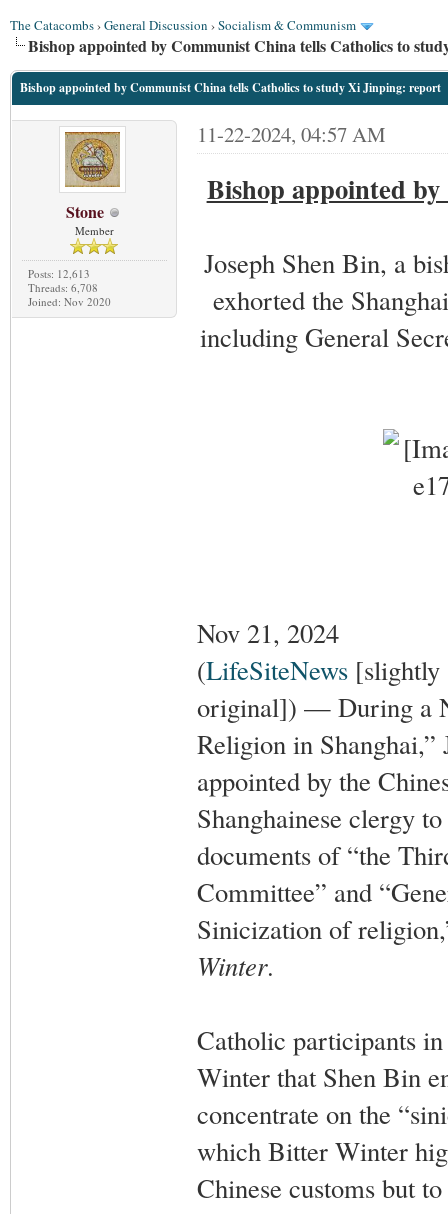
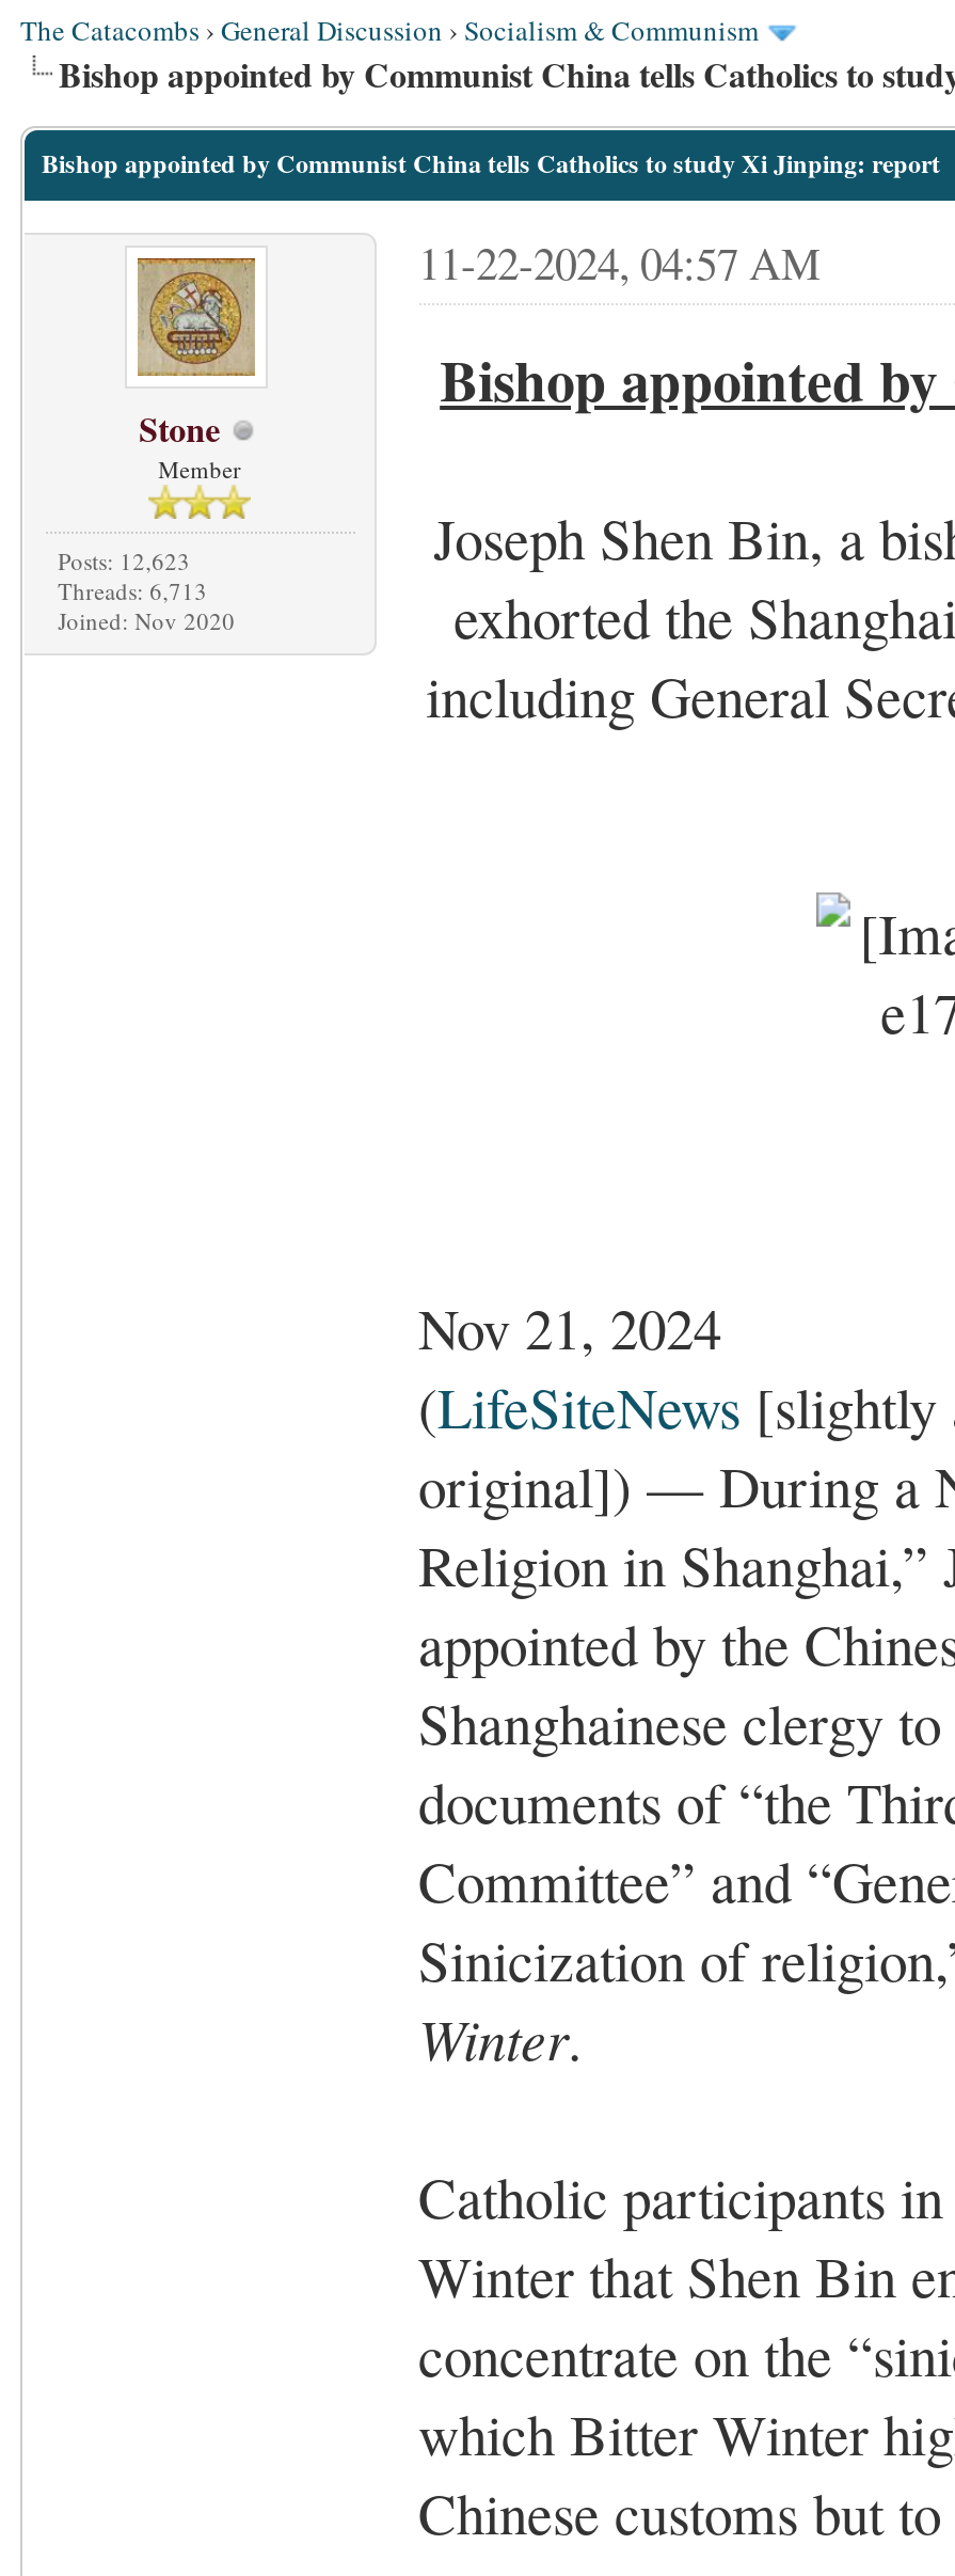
- Posts: 12,613
+ Posts: 12,623

- Threads: 6,708
+ Threads: 6,713
